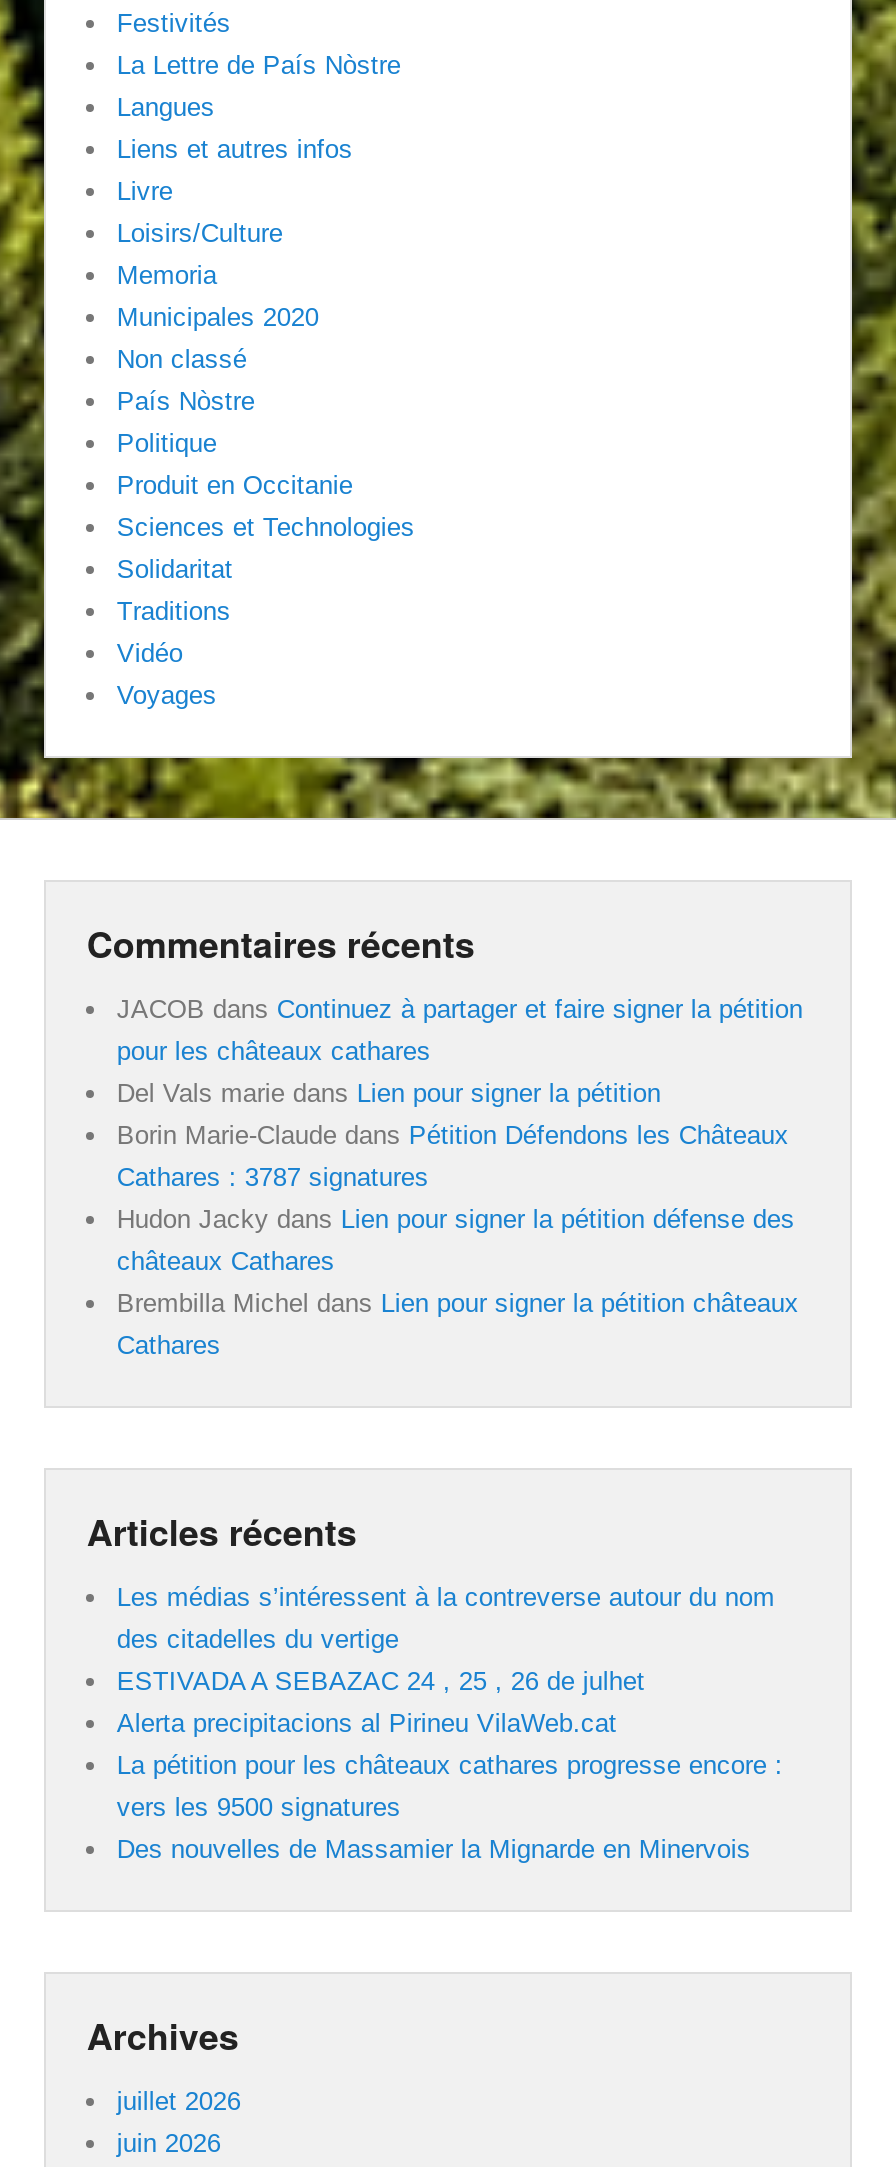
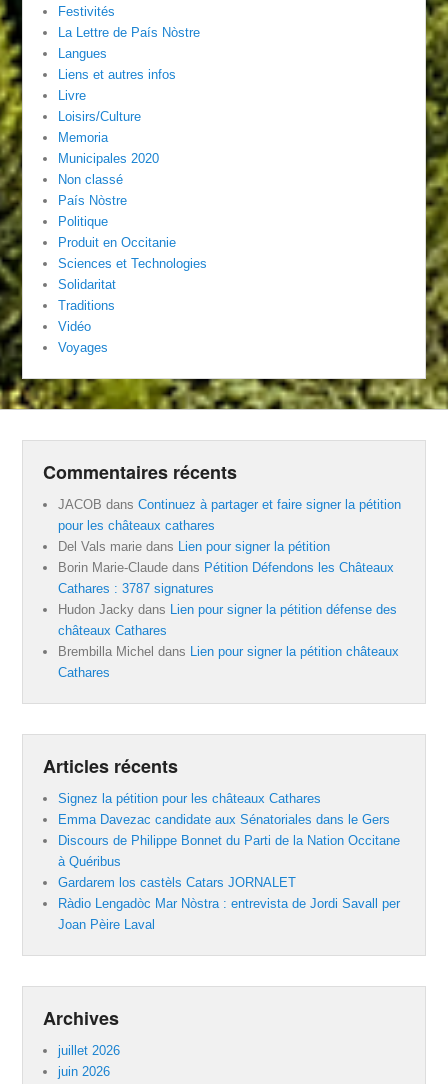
- Les médias s’intéressent à la contreverse autour du nom
- des citadelles du vertige
- ESTIVADA A SEBAZAC 24 , 25 , 26 de julhet
- Alerta precipitacions al Pirineu VilaWeb.cat
- La pétition pour les châteaux cathares progresse encore :
- vers les 9500 signatures
- Des nouvelles de Massamier la Mignarde en Minervois
+ Signez la pétition pour les châteaux Cathares
+ Emma Davezac candidate aux Sénatoriales dans le Gers
+ Discours de Philippe Bonnet du Parti de la Nation Occitane
+ à Quéribus
+ Gardarem los castèls Catars JORNALET
+ Ràdio Lengadòc Mar Nòstra : entrevista de Jordi Savall per
+ Joan Pèire Laval
